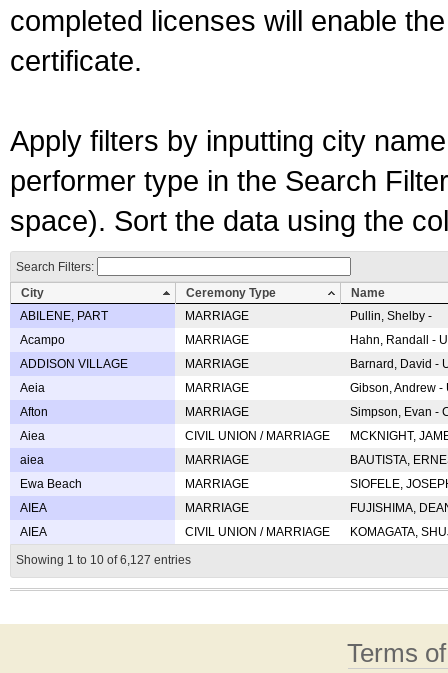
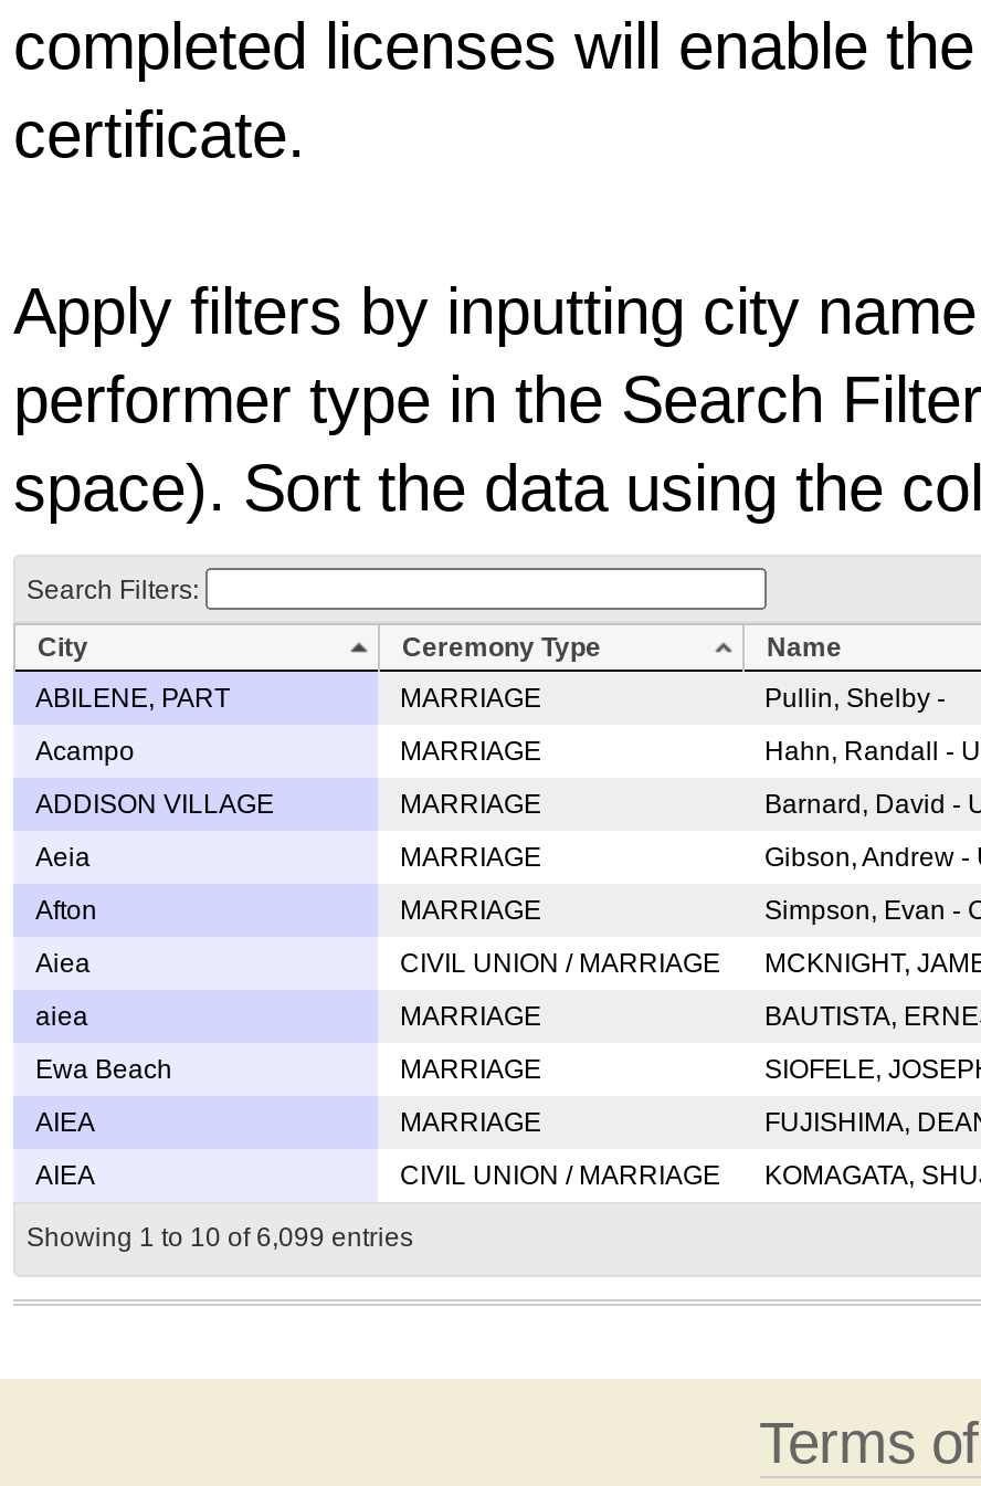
- Showing 1 to 10 of 6,127 entries
+ Showing 1 to 10 of 6,099 entries
